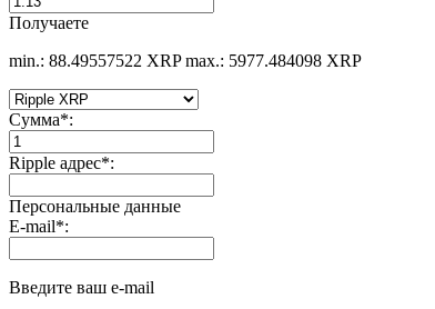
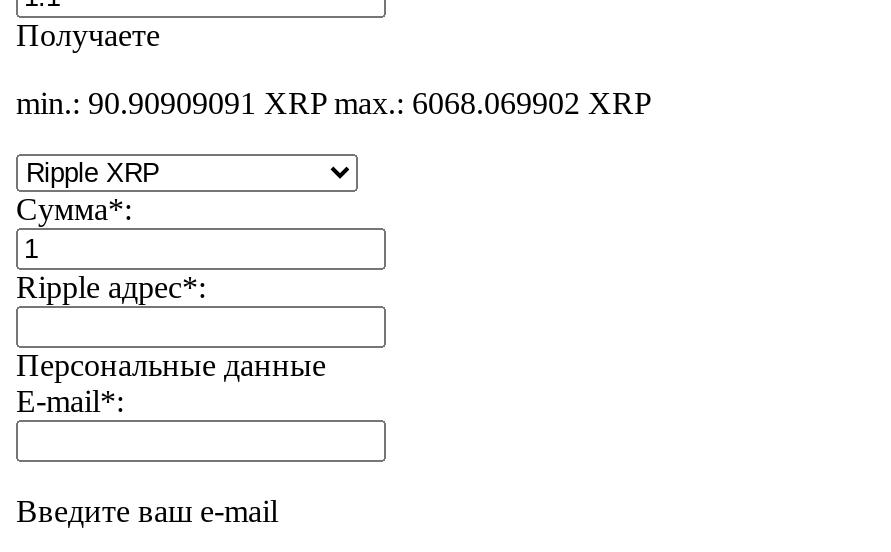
- min.: 88.49557522 XRP max.: 5977.484098 XRP
+ min.: 90.90909091 XRP max.: 6068.069902 XRP
